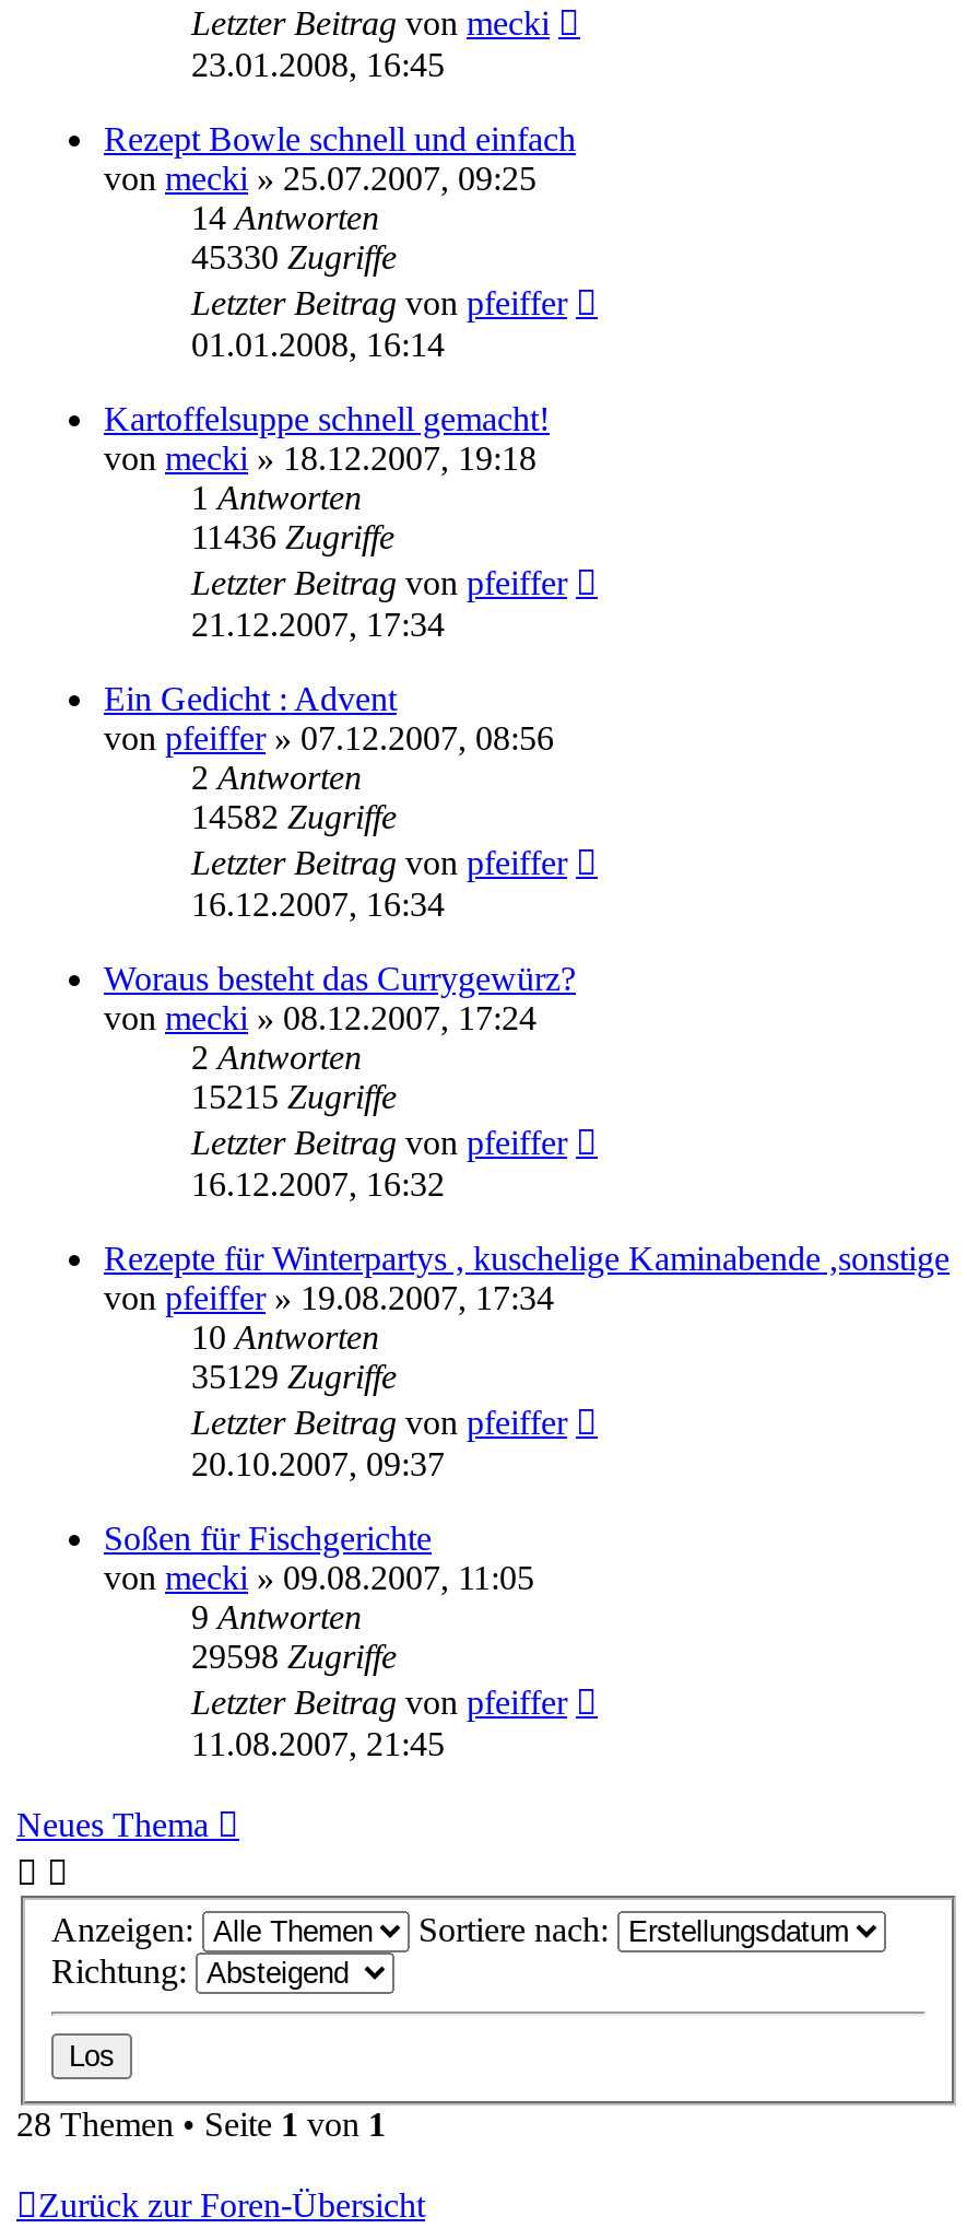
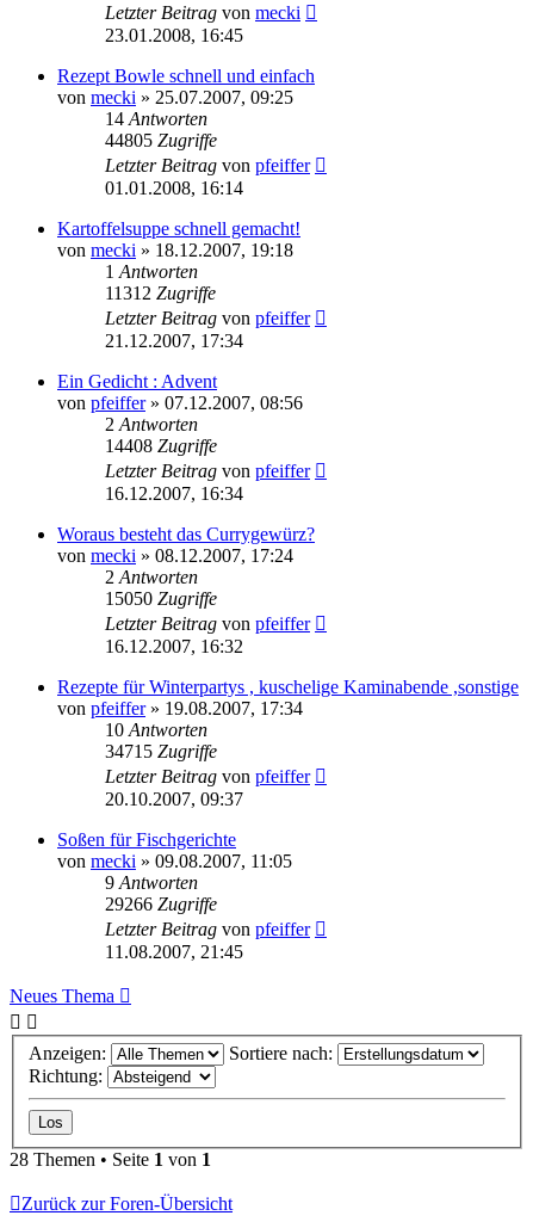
- 45330 Zugriffe
+ 44805 Zugriffe

- 11436 Zugriffe
+ 11312 Zugriffe

- 14582 Zugriffe
+ 14408 Zugriffe

- 15215 Zugriffe
+ 15050 Zugriffe

- 35129 Zugriffe
+ 34715 Zugriffe

- 29598 Zugriffe
+ 29266 Zugriffe
